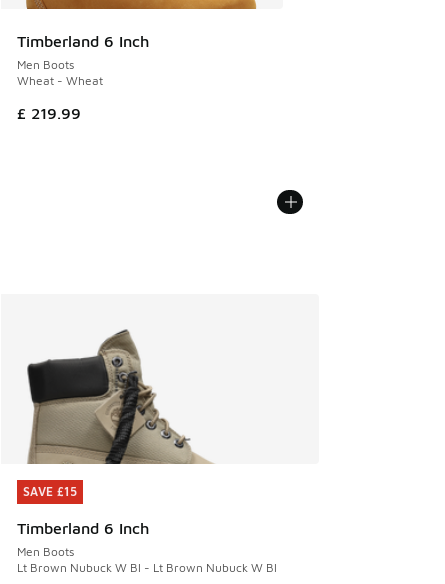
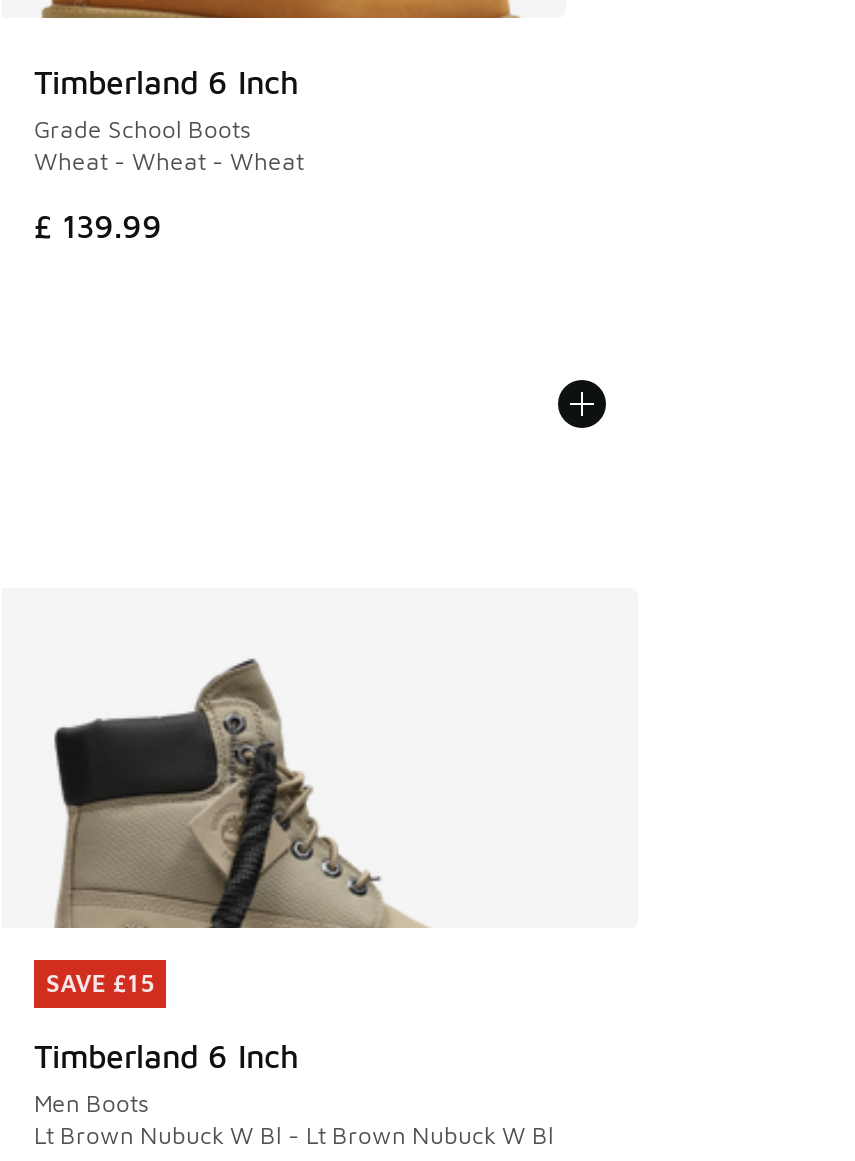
- Men Boots
- Wheat - Wheat
+ Grade School Boots
+ Wheat - Wheat - Wheat

- £ 219.99
+ £ 139.99
